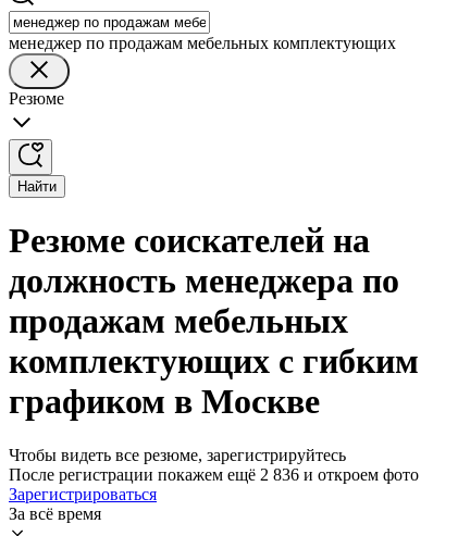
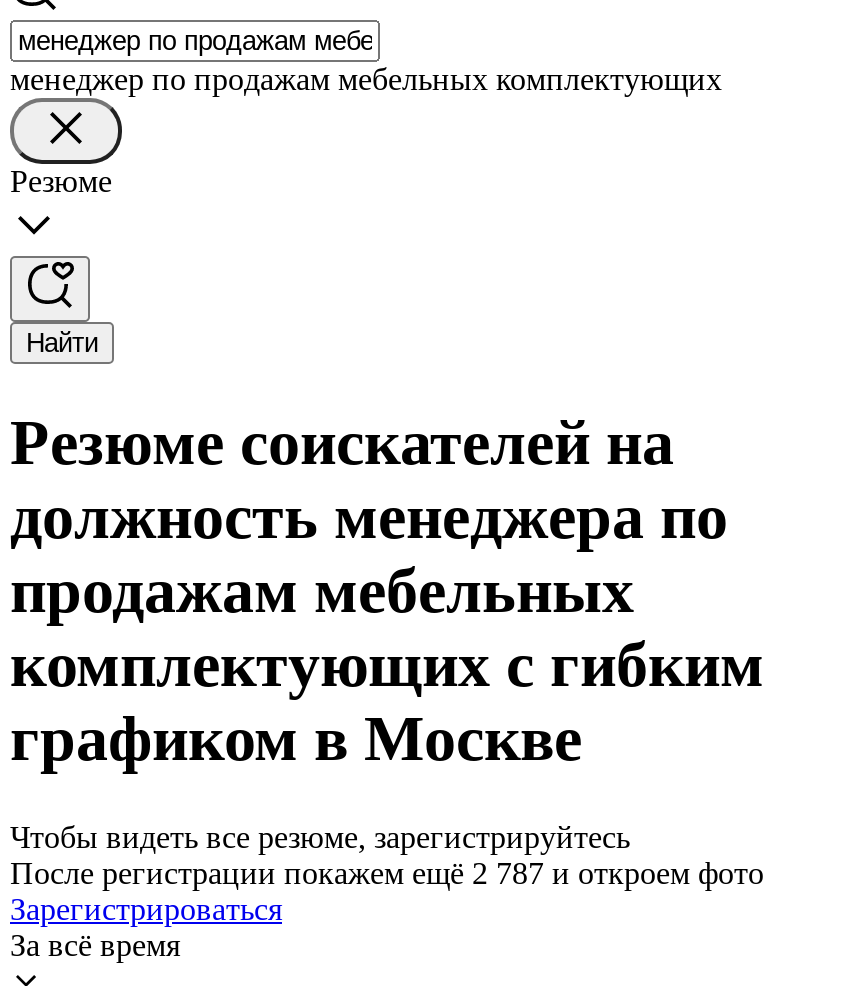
- После регистрации покажем ещё 2 836 и откроем фото
+ После регистрации покажем ещё 2 787 и откроем фото
